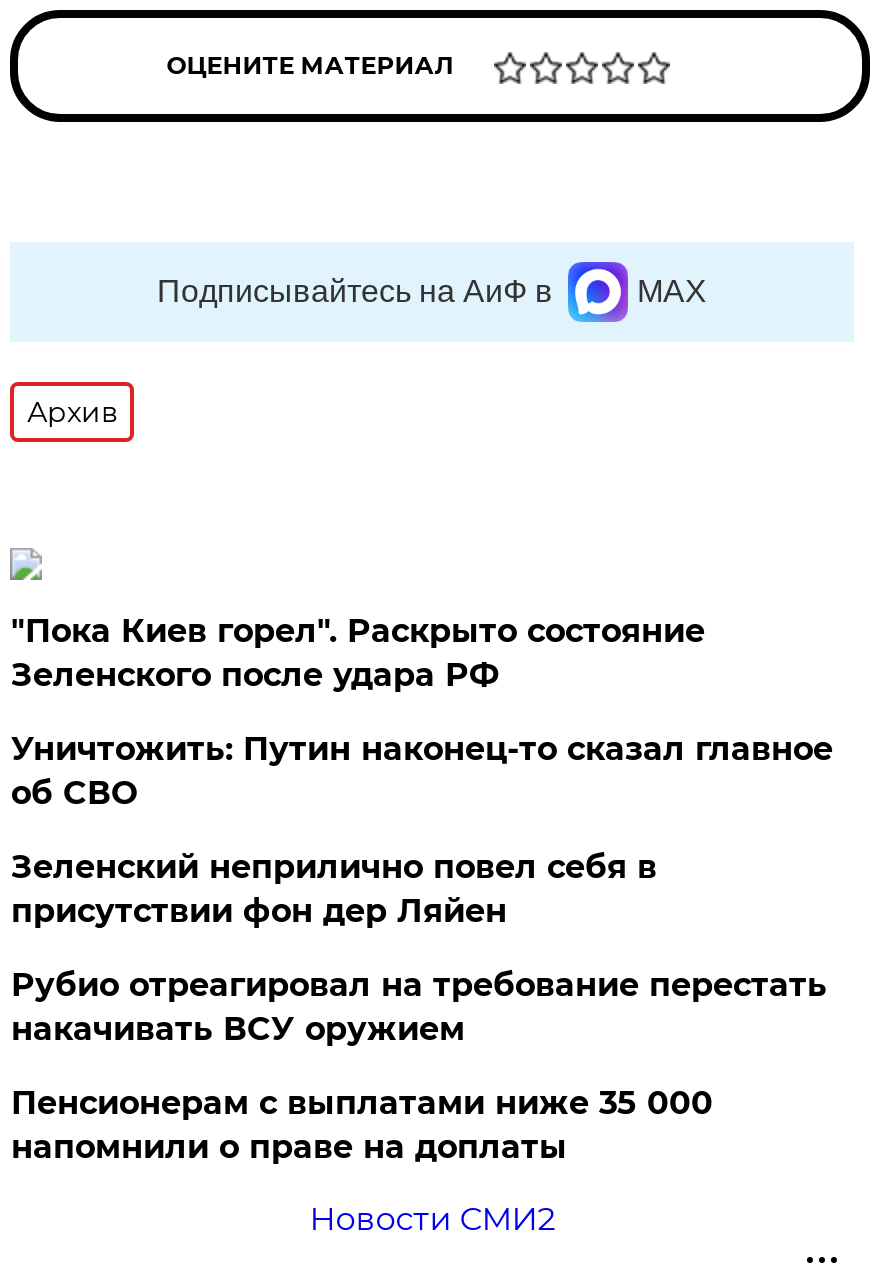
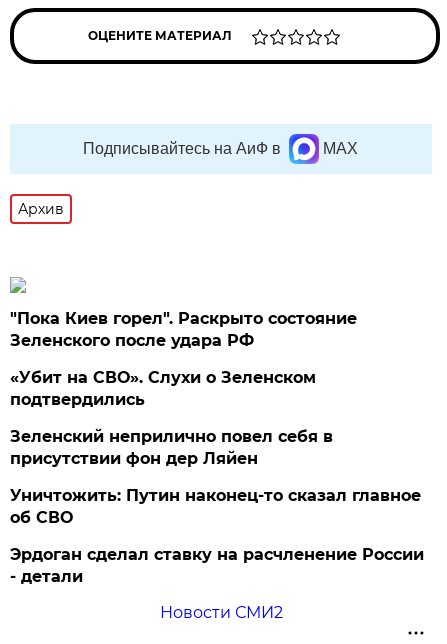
+ «Убит на СВО». Слухи о Зеленском
+ подтвердились

moved down: Уничтожить: Путин наконец-то сказал главное | об СВО

- Рубио отреагировал на требование перестать
- накачивать ВСУ оружием

- Пенсионерам с выплатами ниже 35 000
- напомнили о праве на доплаты
+ Эрдоган сделал ставку на расчленение России
+ - детали
